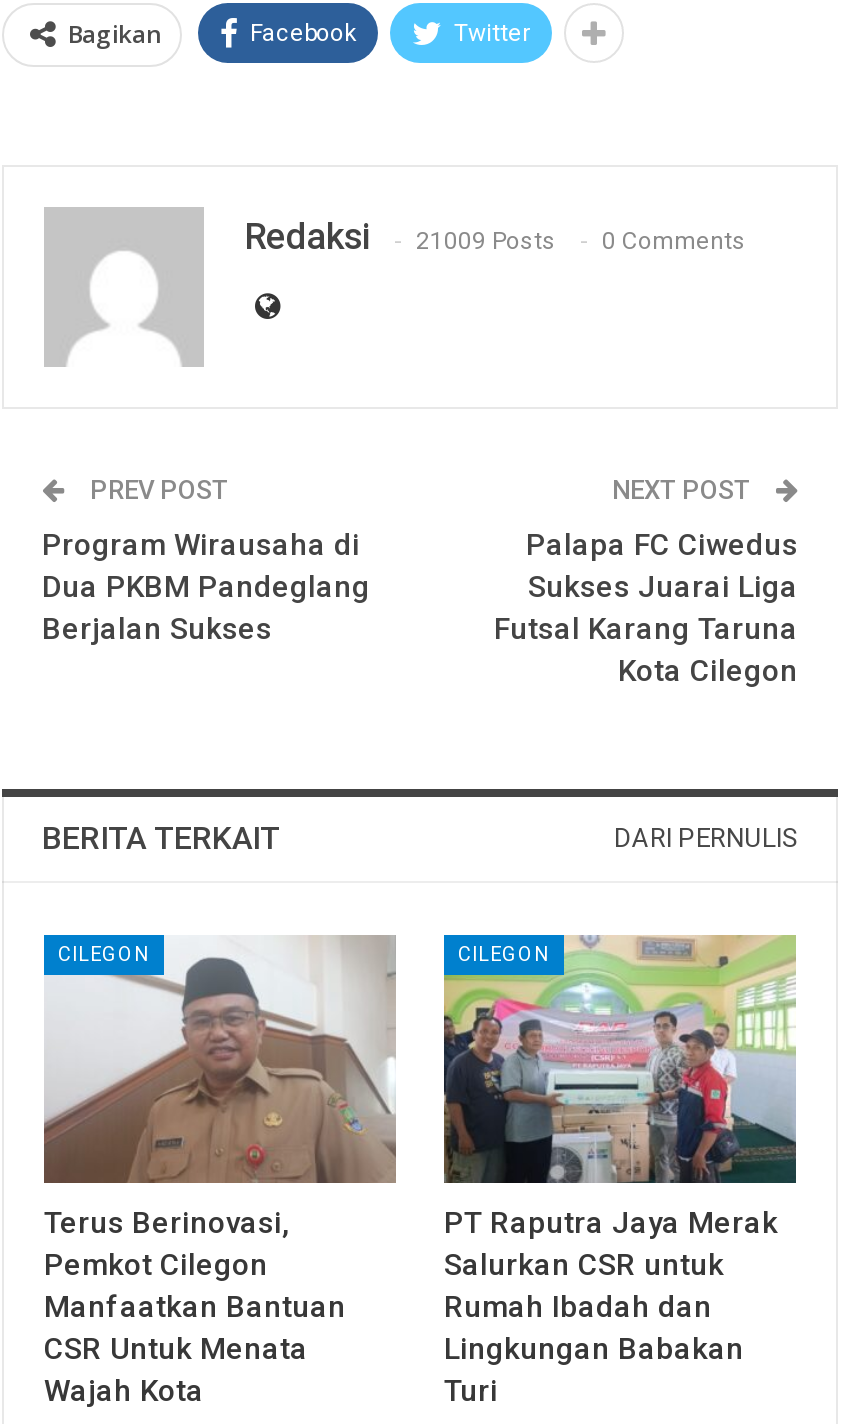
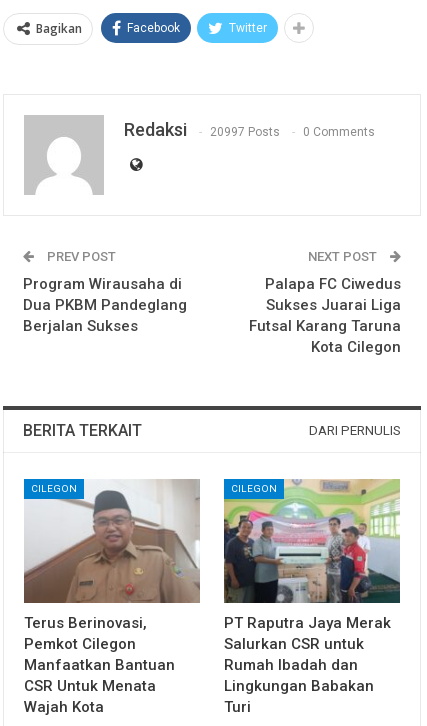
- Redaksi 21009 Posts 0 Comments
+ Redaksi 20997 Posts 0 Comments
